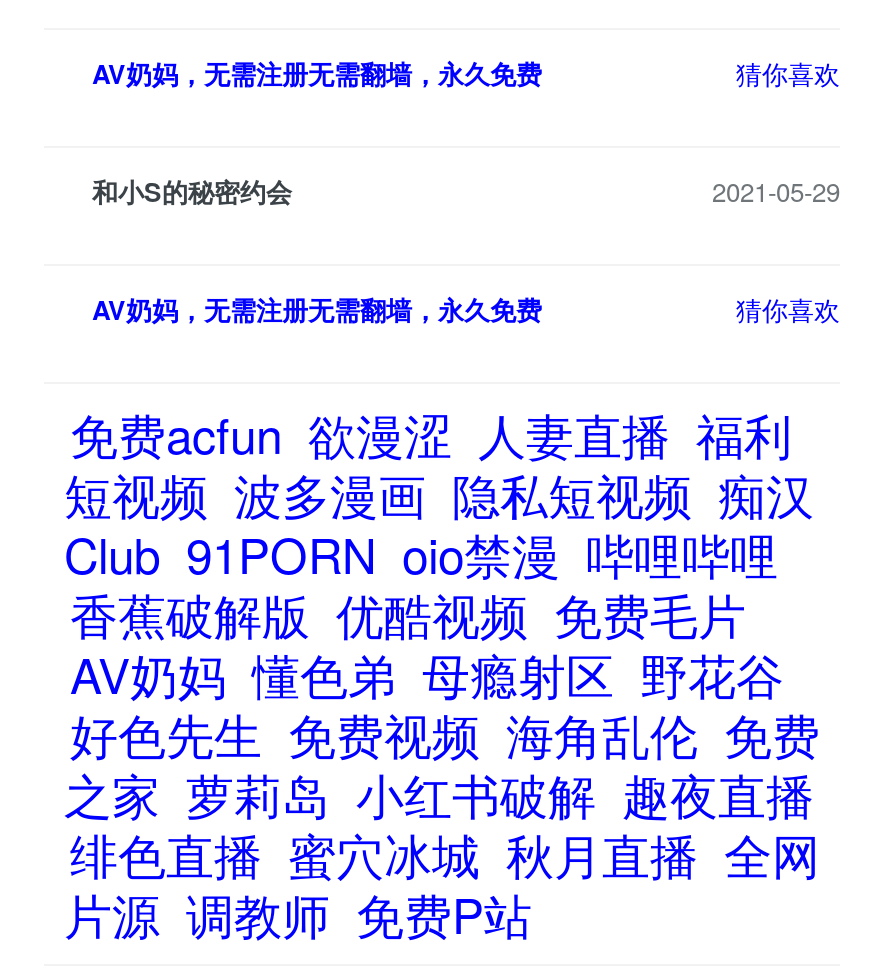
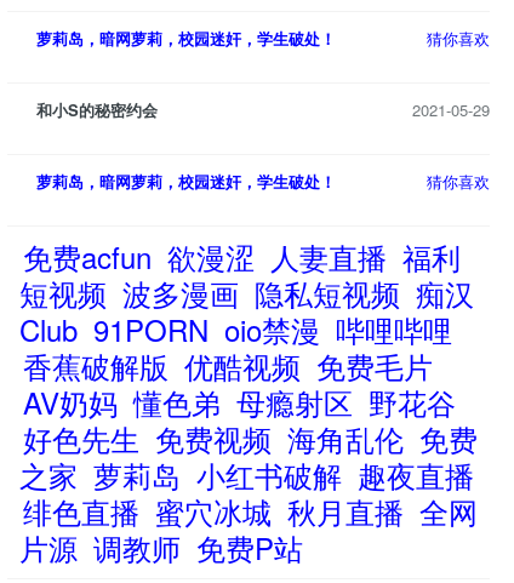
- AV奶妈，无需注册无需翻墙，永久免费
+ 萝莉岛，暗网萝莉，校园迷奸，学生破处！

- AV奶妈，无需注册无需翻墙，永久免费
+ 萝莉岛，暗网萝莉，校园迷奸，学生破处！
